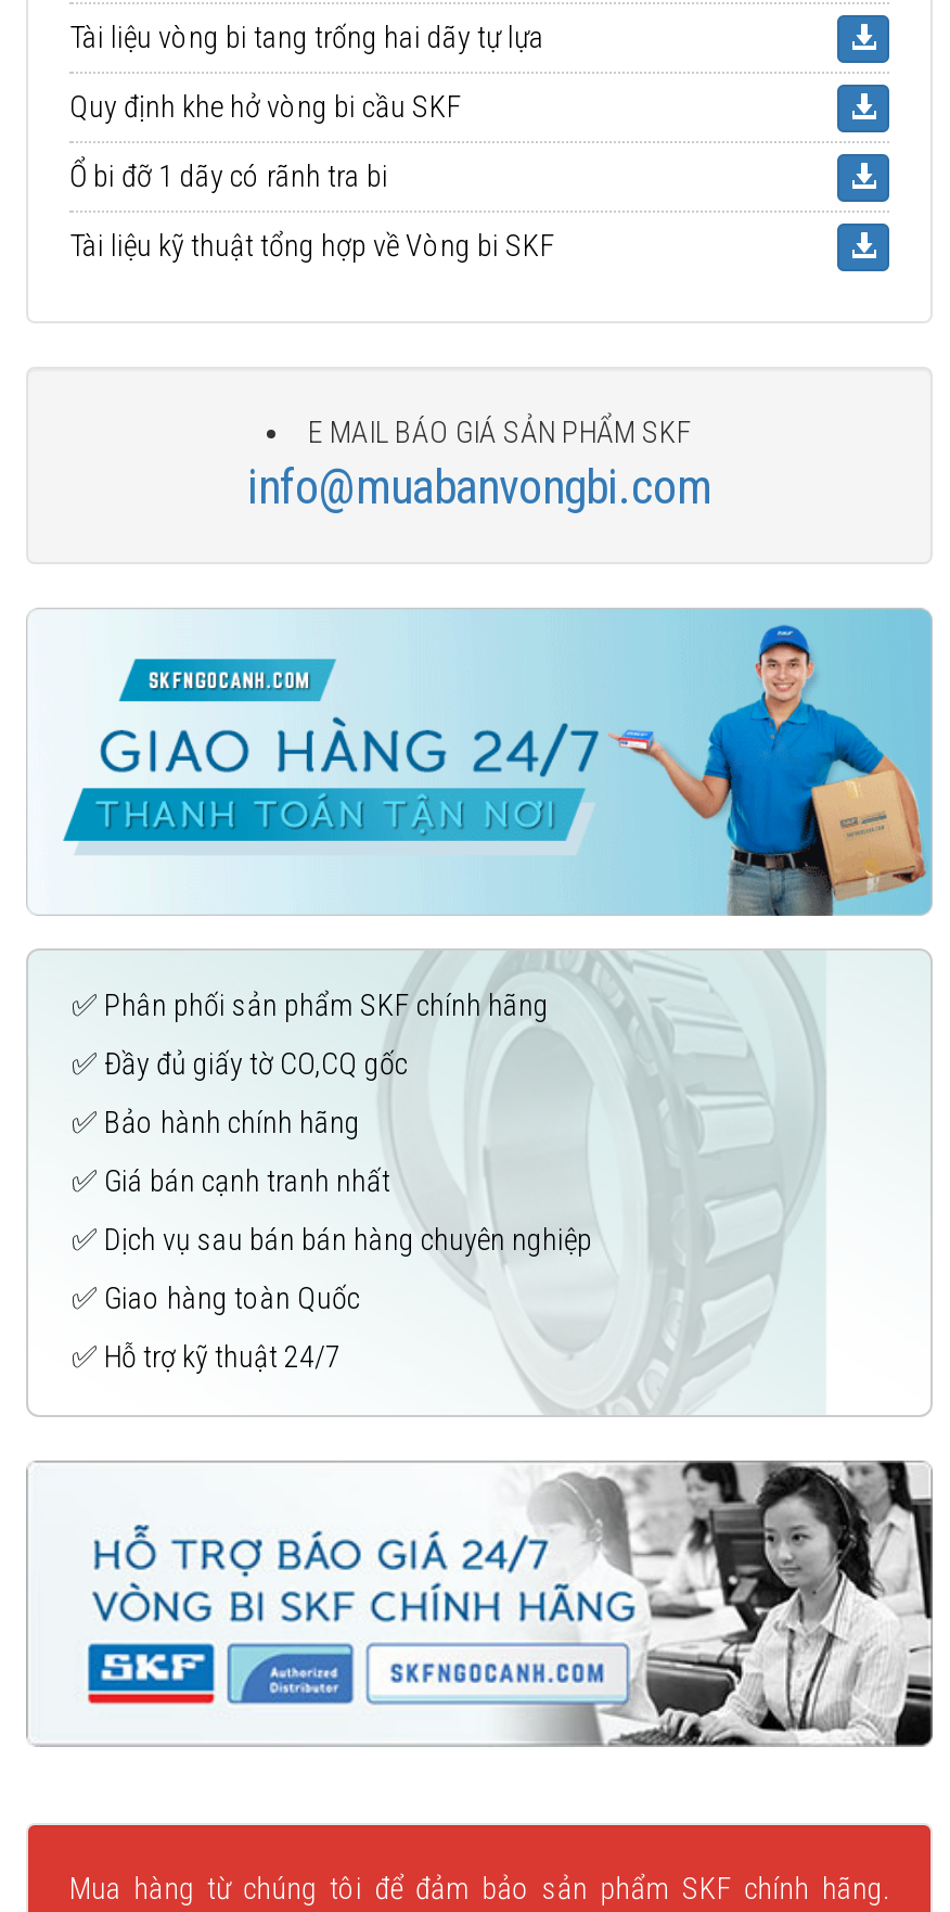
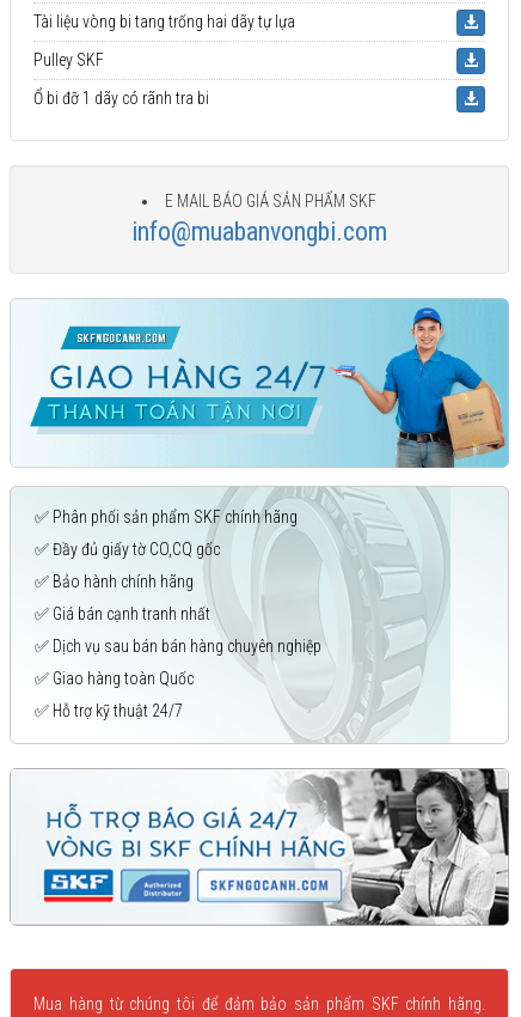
- Quy định khe hở vòng bi cầu SKF
+ Pulley SKF

- Tài liệu kỹ thuật tổng hợp về Vòng bi SKF
